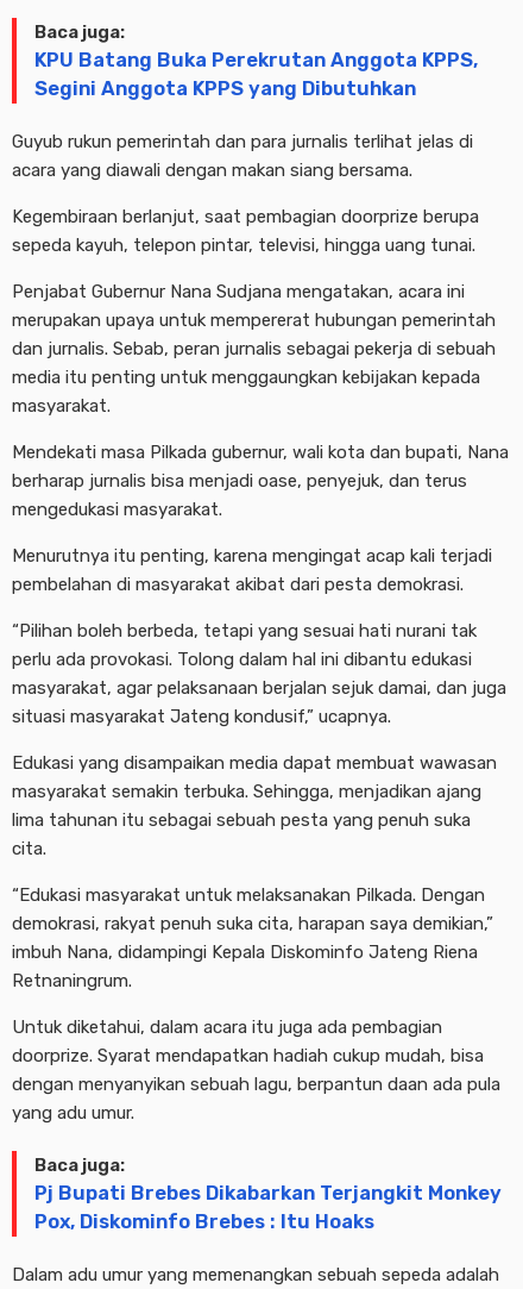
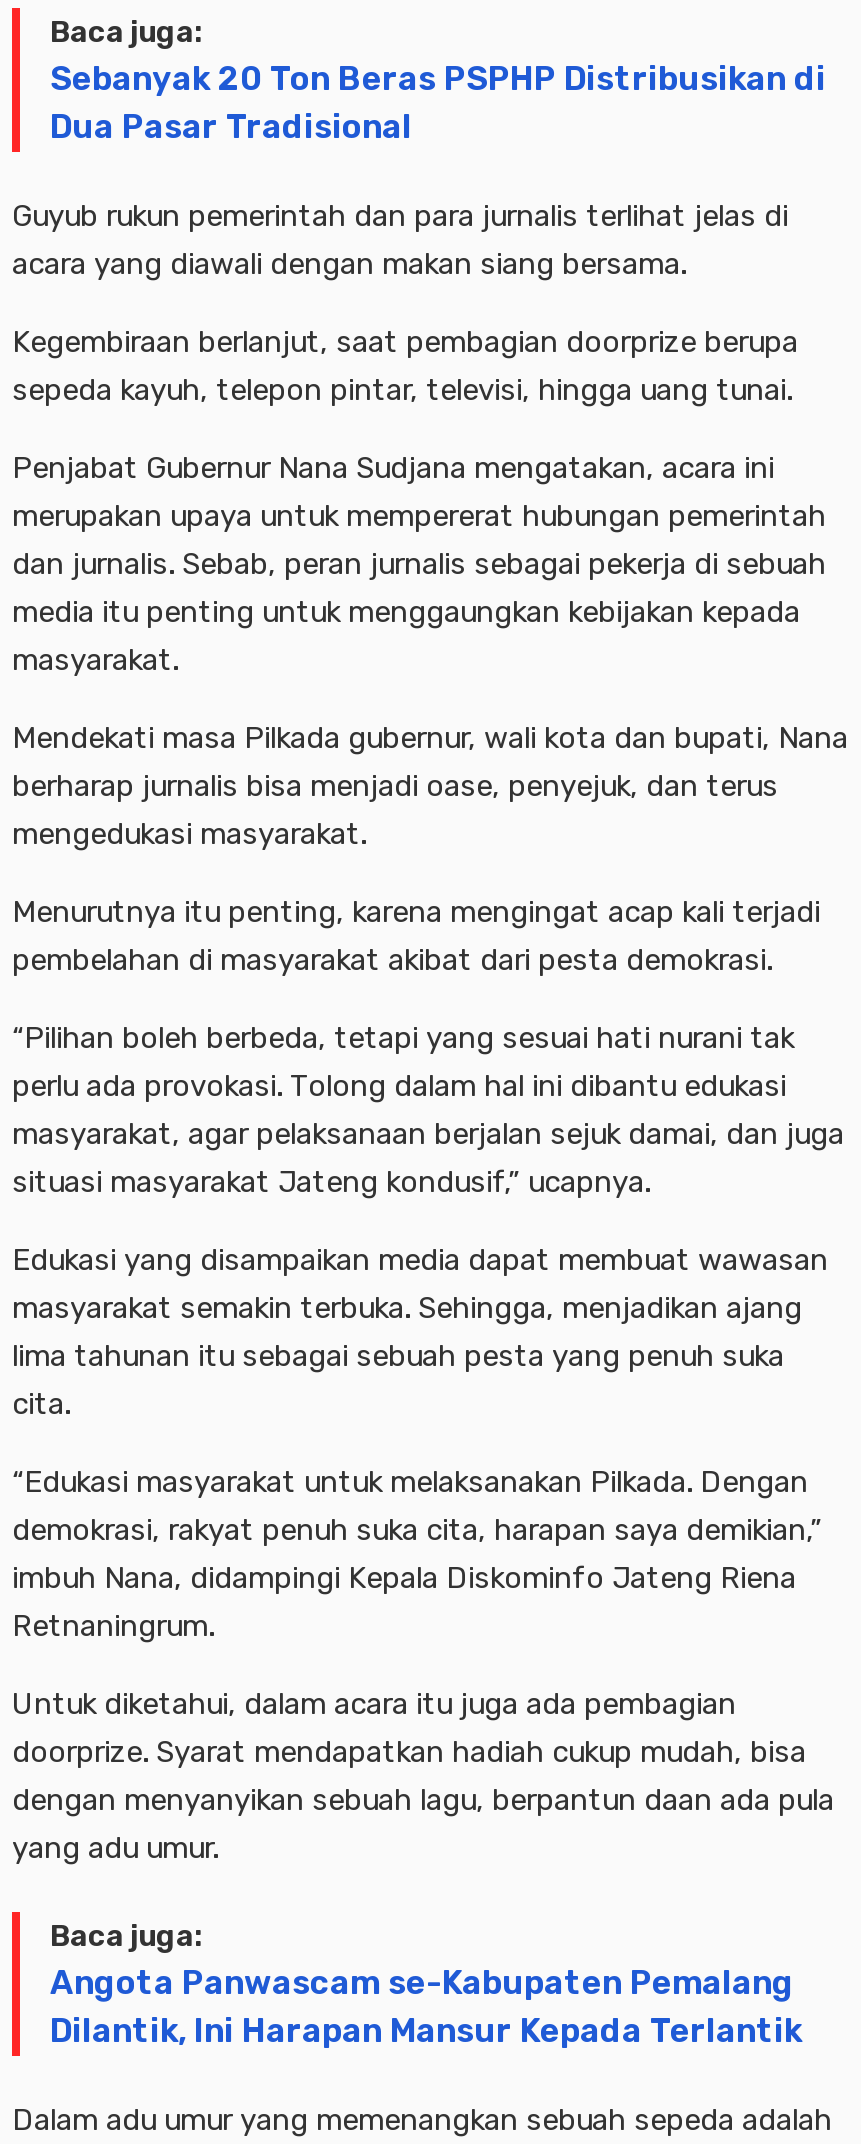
- KPU Batang Buka Perekrutan Anggota KPPS,
- Segini Anggota KPPS yang Dibutuhkan
+ Sebanyak 20 Ton Beras PSPHP Distribusikan di
+ Dua Pasar Tradisional

- Pj Bupati Brebes Dikabarkan Terjangkit Monkey
- Pox, Diskominfo Brebes : Itu Hoaks
+ Angota Panwascam se-Kabupaten Pemalang
+ Dilantik, Ini Harapan Mansur Kepada Terlantik
